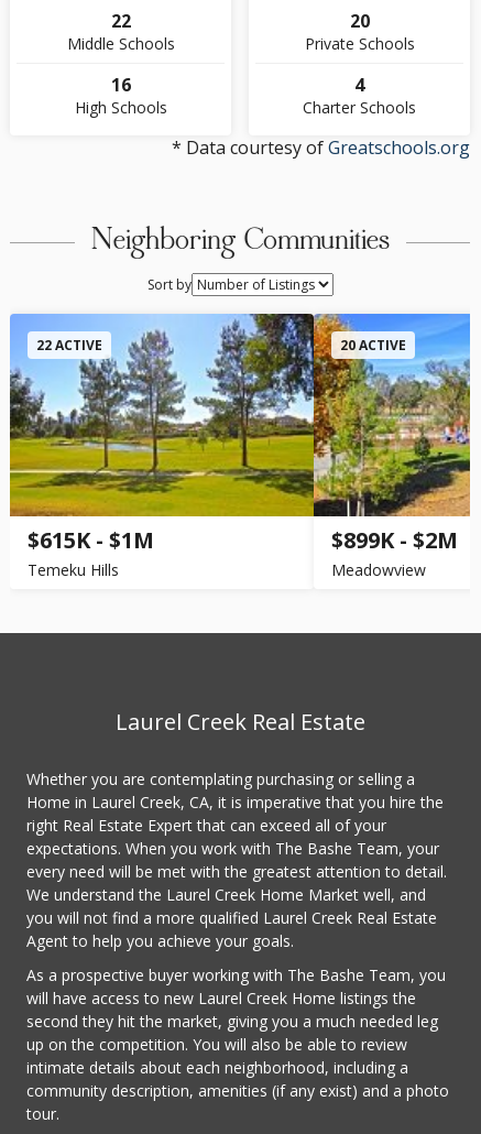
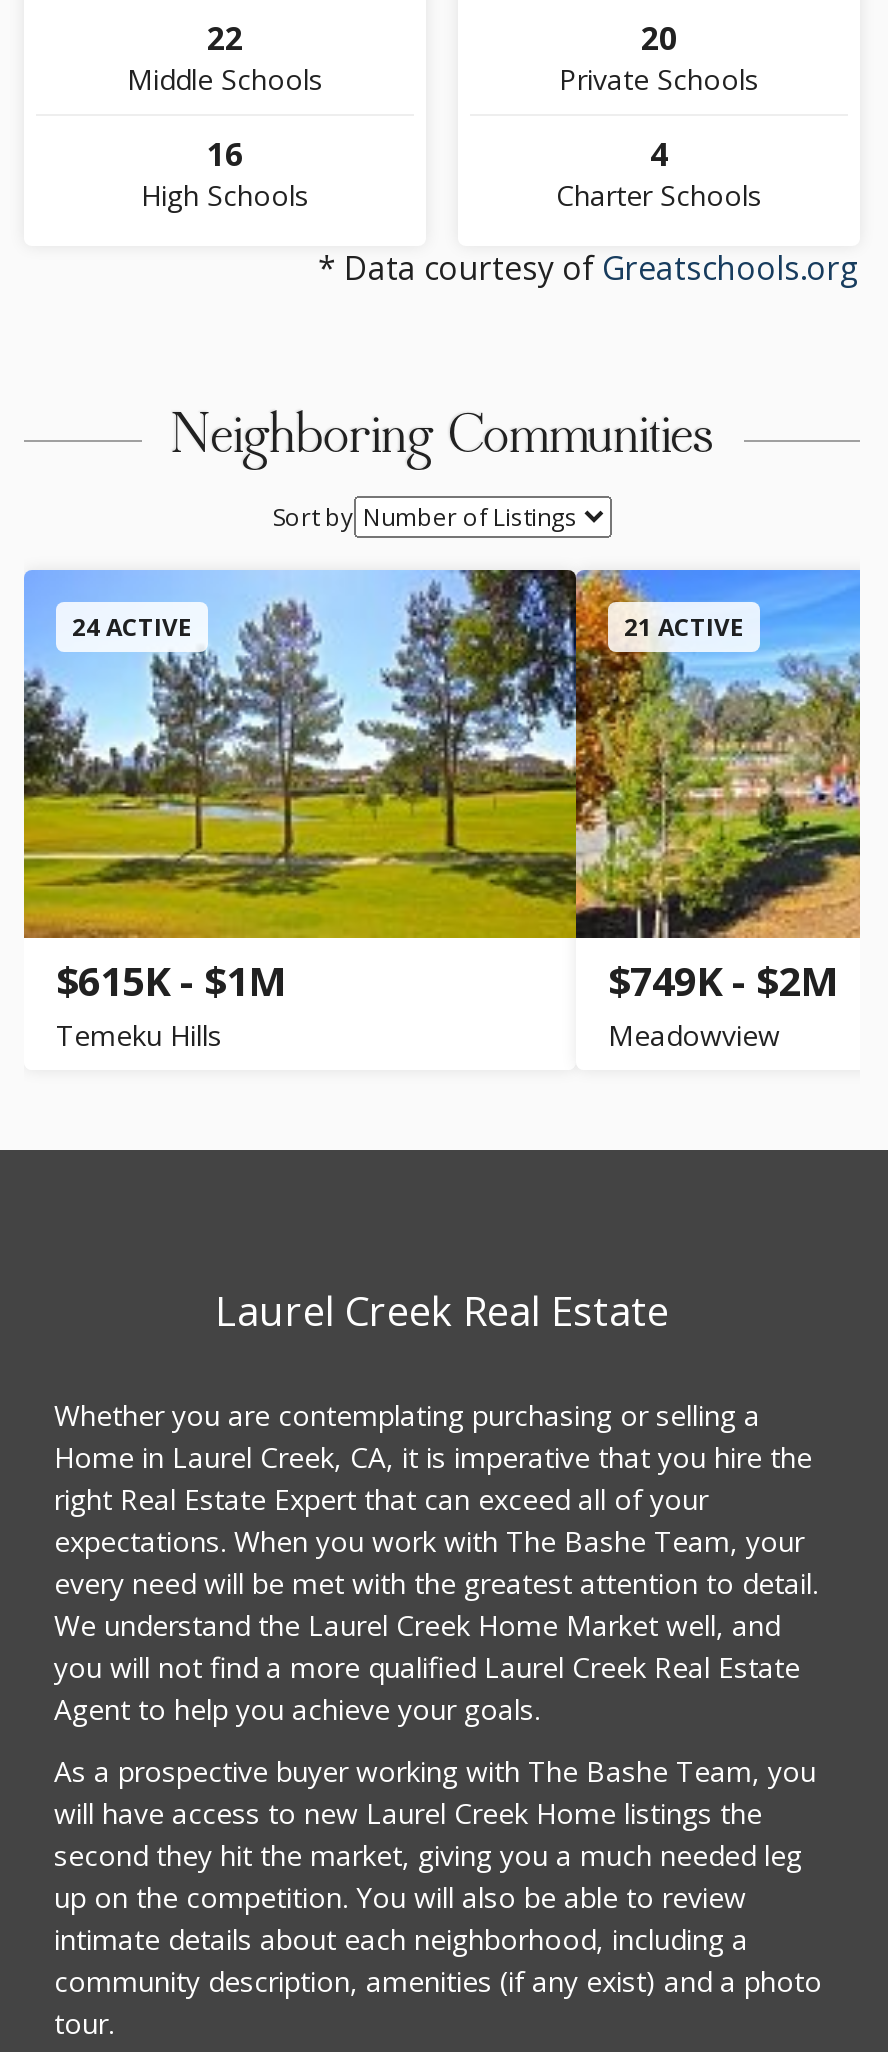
- 22 ACTIVE
+ 24 ACTIVE

- 20 ACTIVE
+ 21 ACTIVE

- $899K - $2M
+ $749K - $2M
